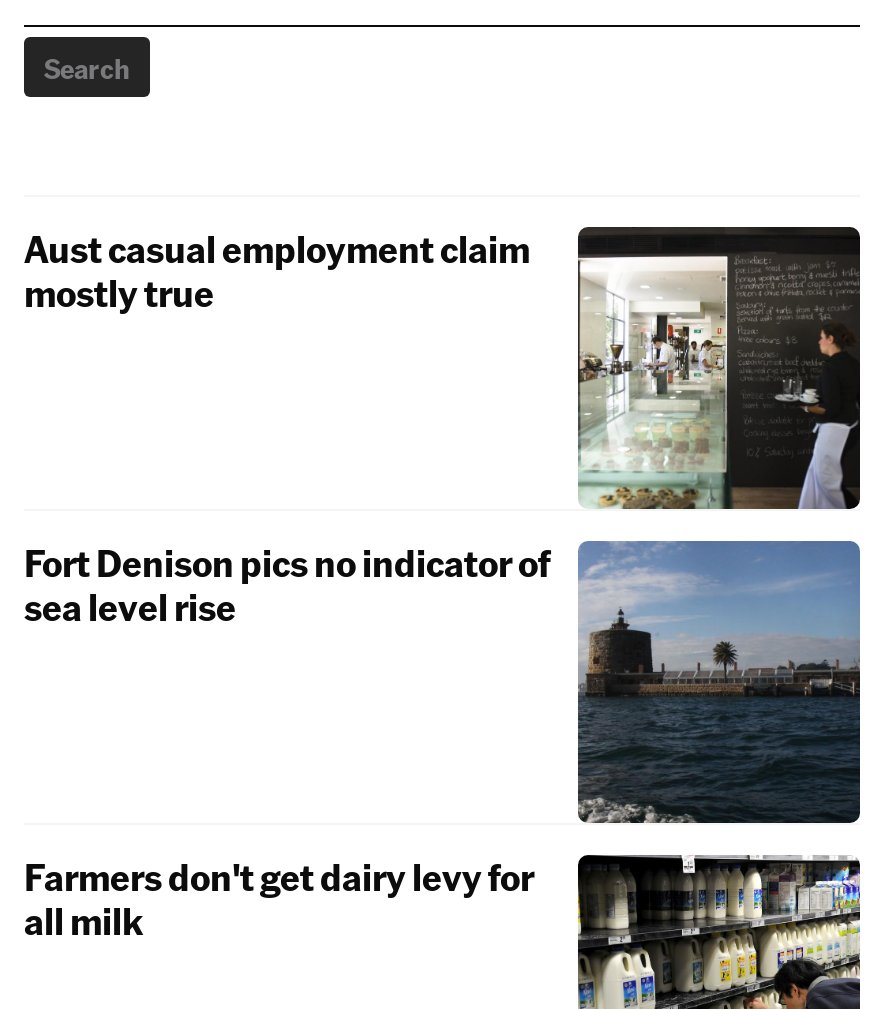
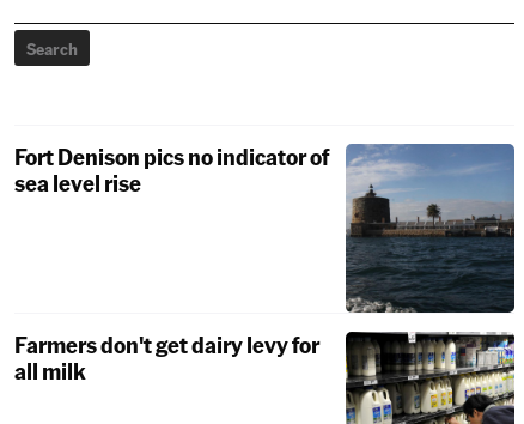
- [image]
- Aust casual employment claim
- mostly true
